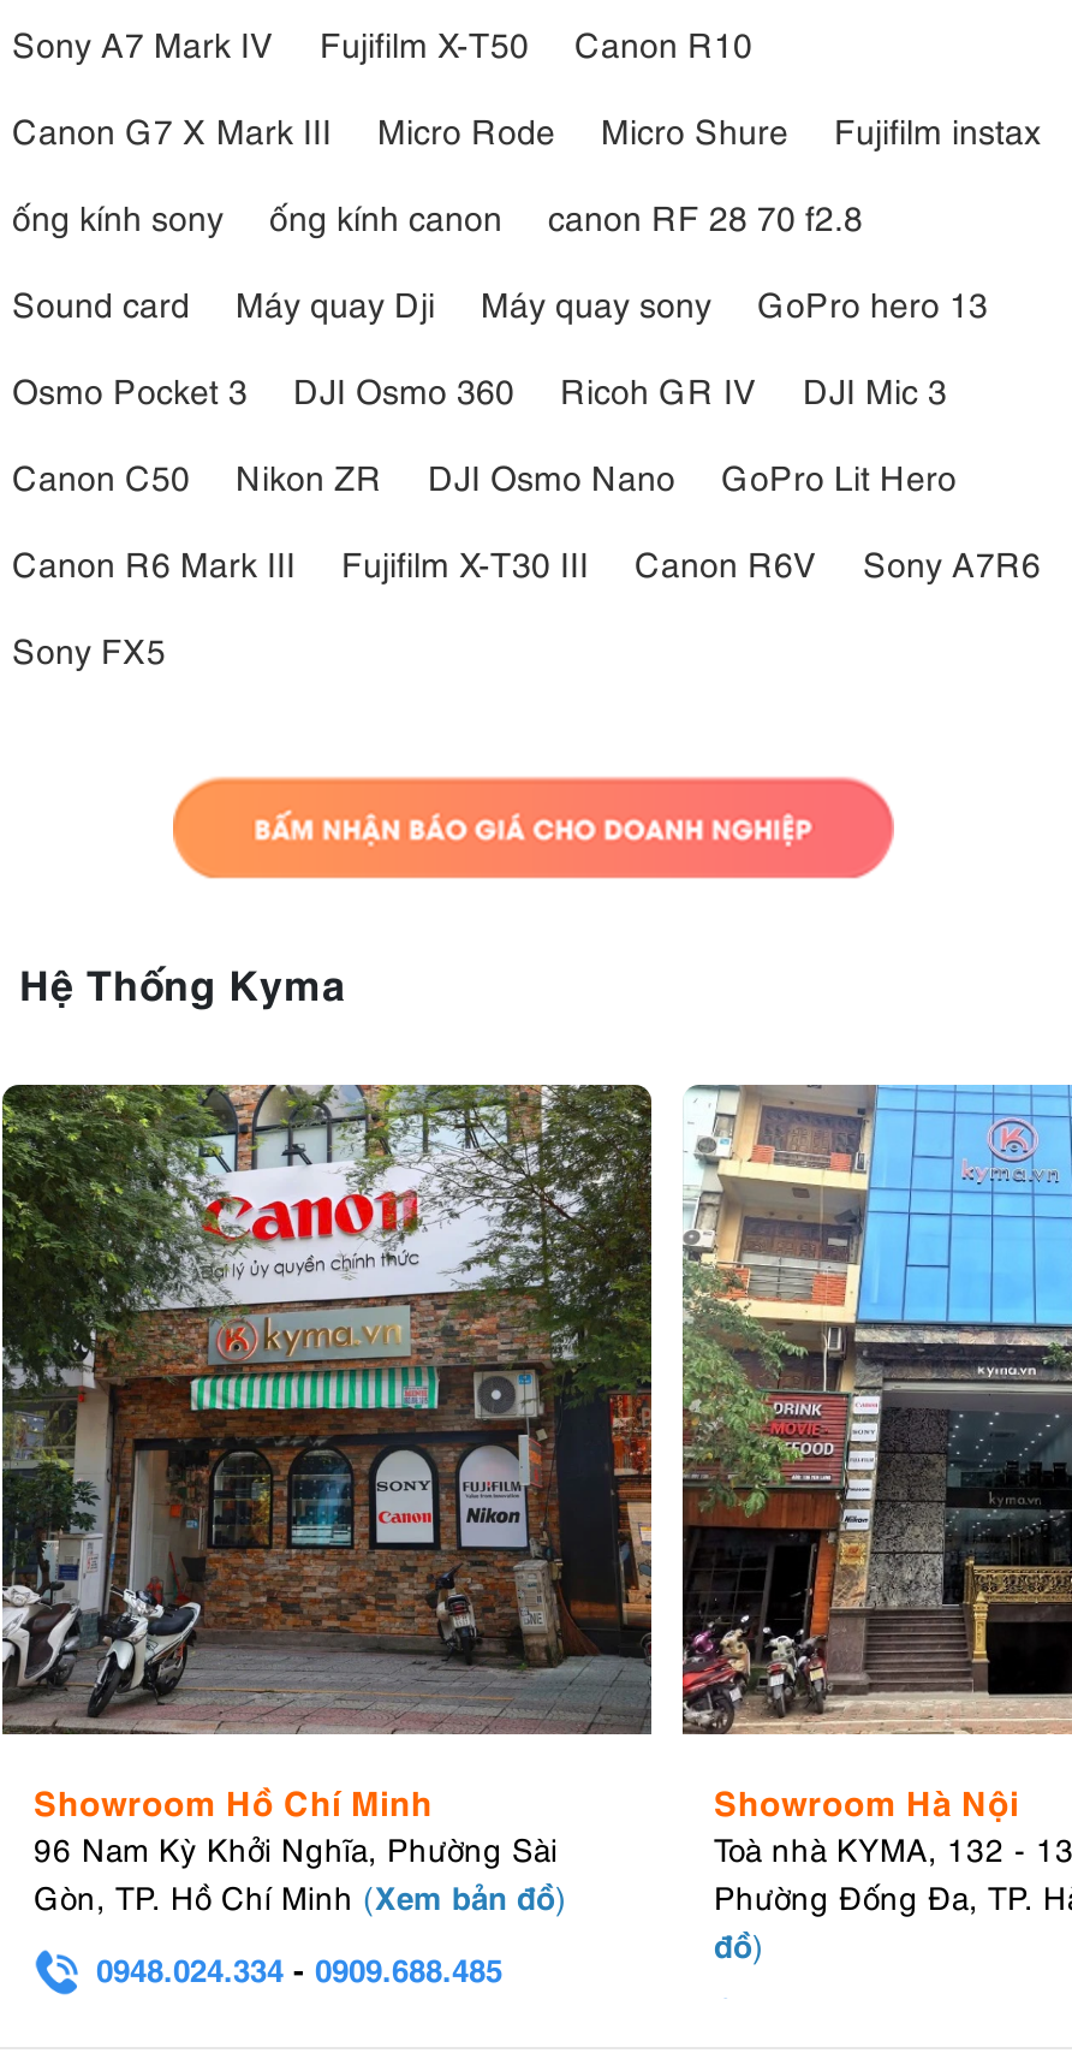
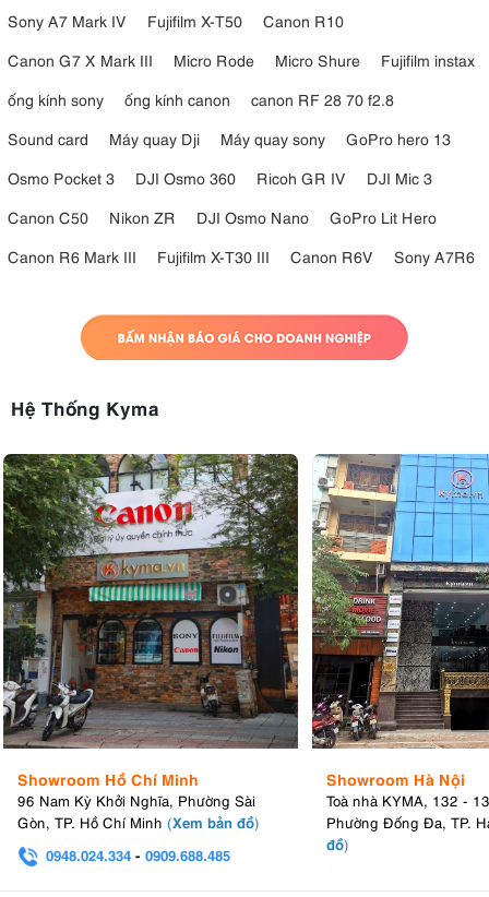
- Sony FX5
